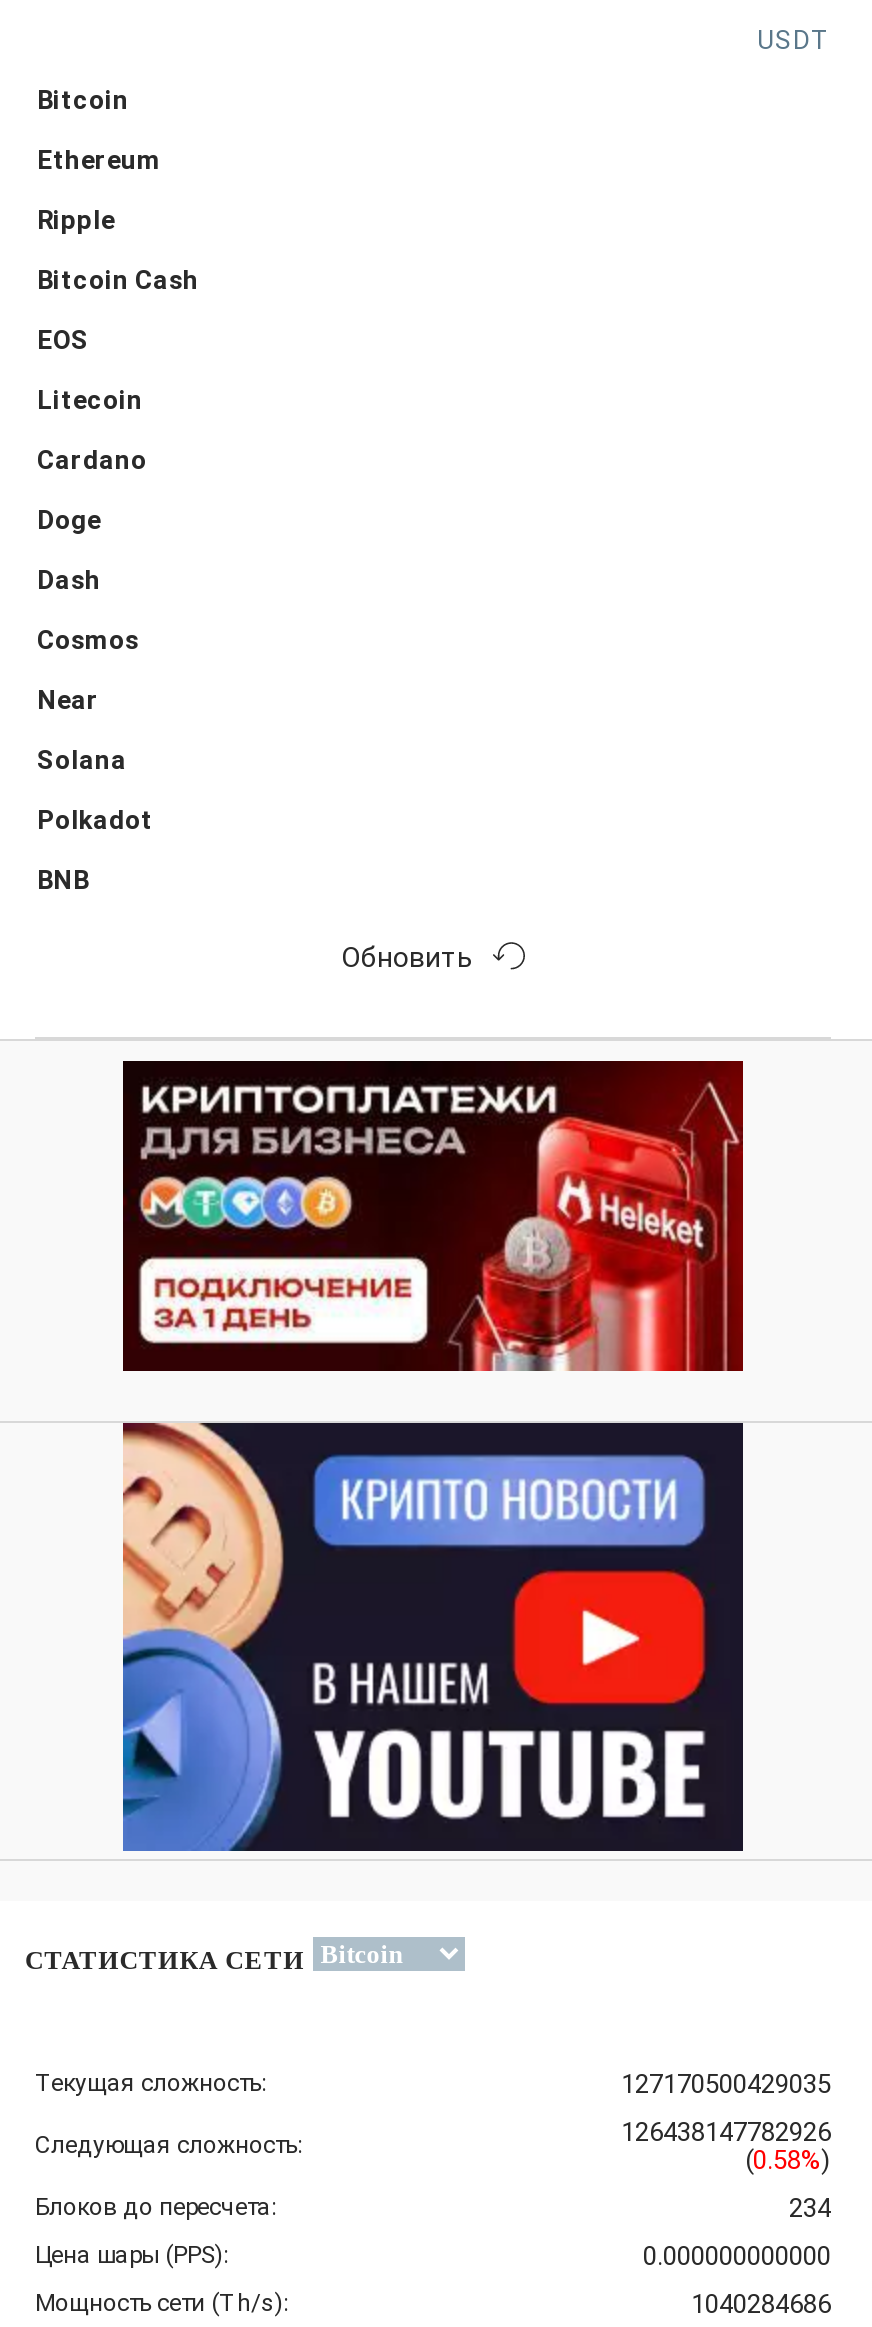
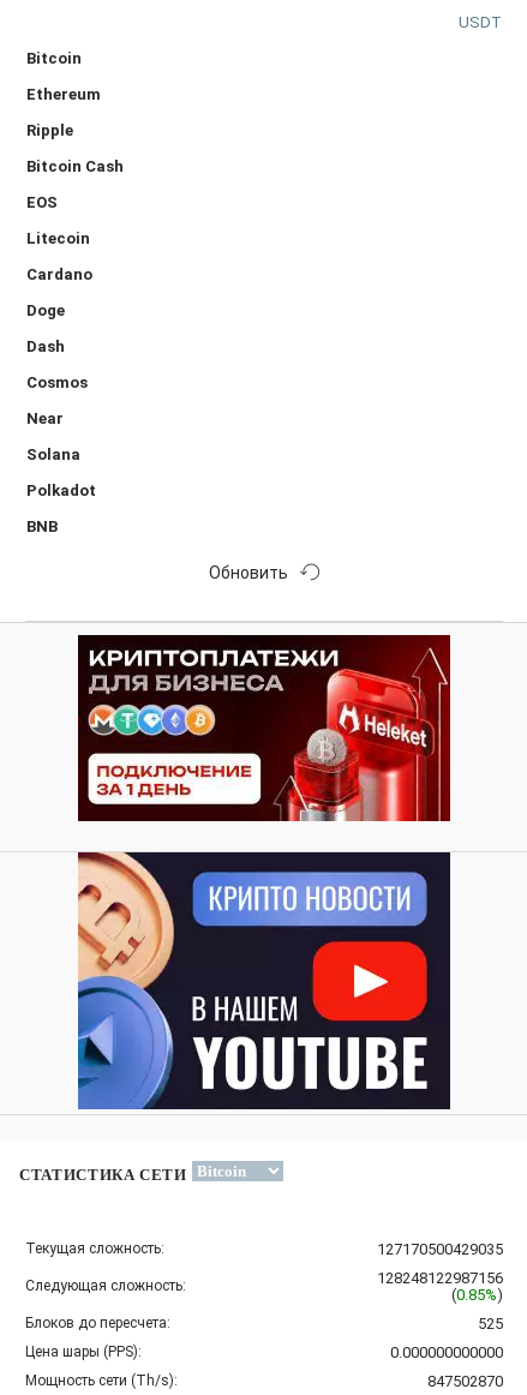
- 126438147782926
+ 128248122987156

- (0.58%)
+ (0.85%)

- 234
+ 525

- 1040284686
+ 847502870
